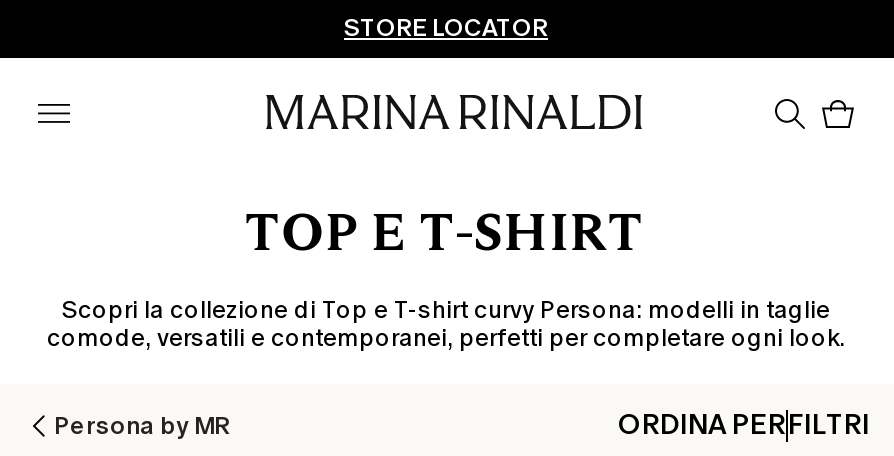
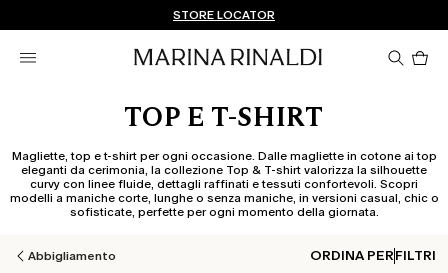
- Scopri la collezione di Top e T-shirt curvy Persona: modelli in taglie
- comode, versatili e contemporanei, perfetti per completare ogni look.
+ Magliette, top e t-shirt per ogni occasione. Dalle magliette in cotone ai top
+ eleganti da cerimonia, la collezione Top & T-shirt valorizza la silhouette
+ curvy con linee fluide, dettagli raffinati e tessuti confortevoli. Scopri
+ modelli a maniche corte, lunghe o senza maniche, in versioni casual, chic o
+ sofisticate, perfette per ogni momento della giornata.

- Persona by MR
+ Abbigliamento
